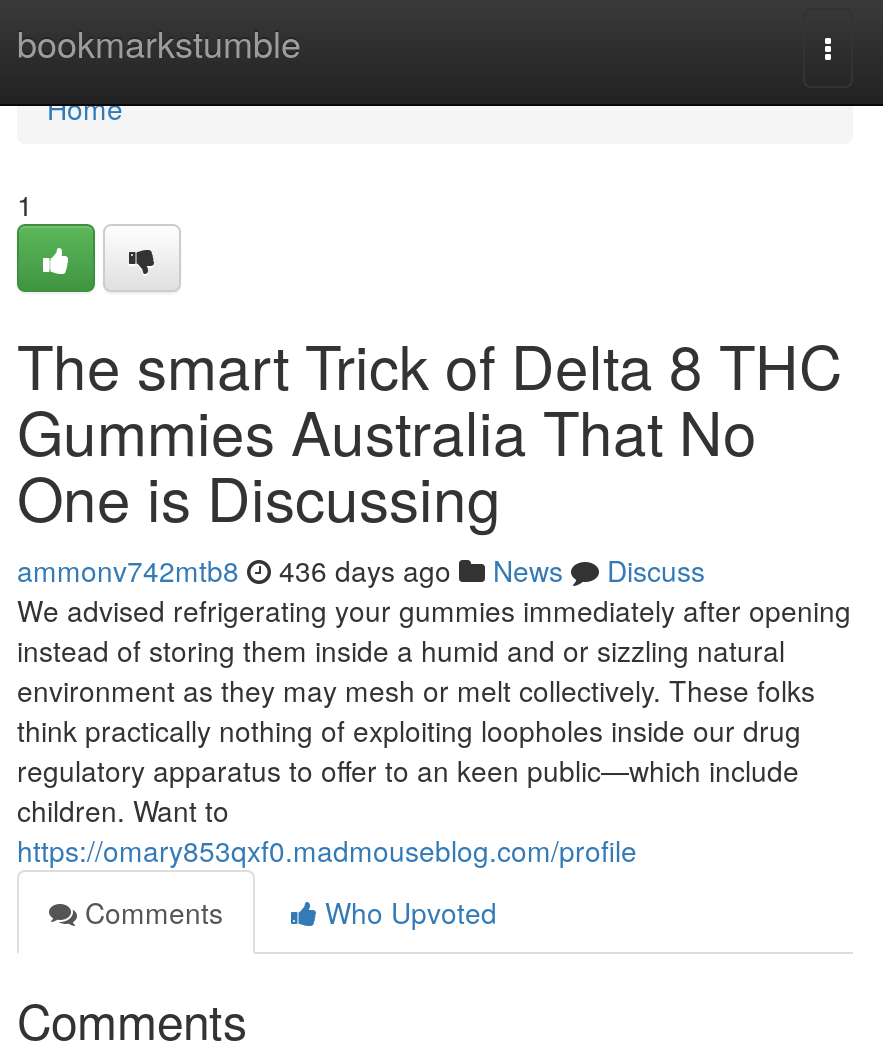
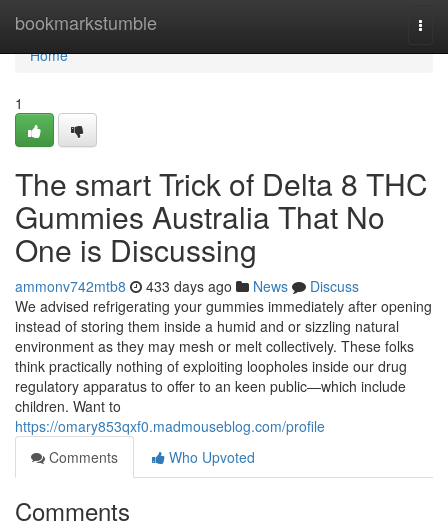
- ammonv742mtb8 436 days ago News Discuss
+ ammonv742mtb8 433 days ago News Discuss
